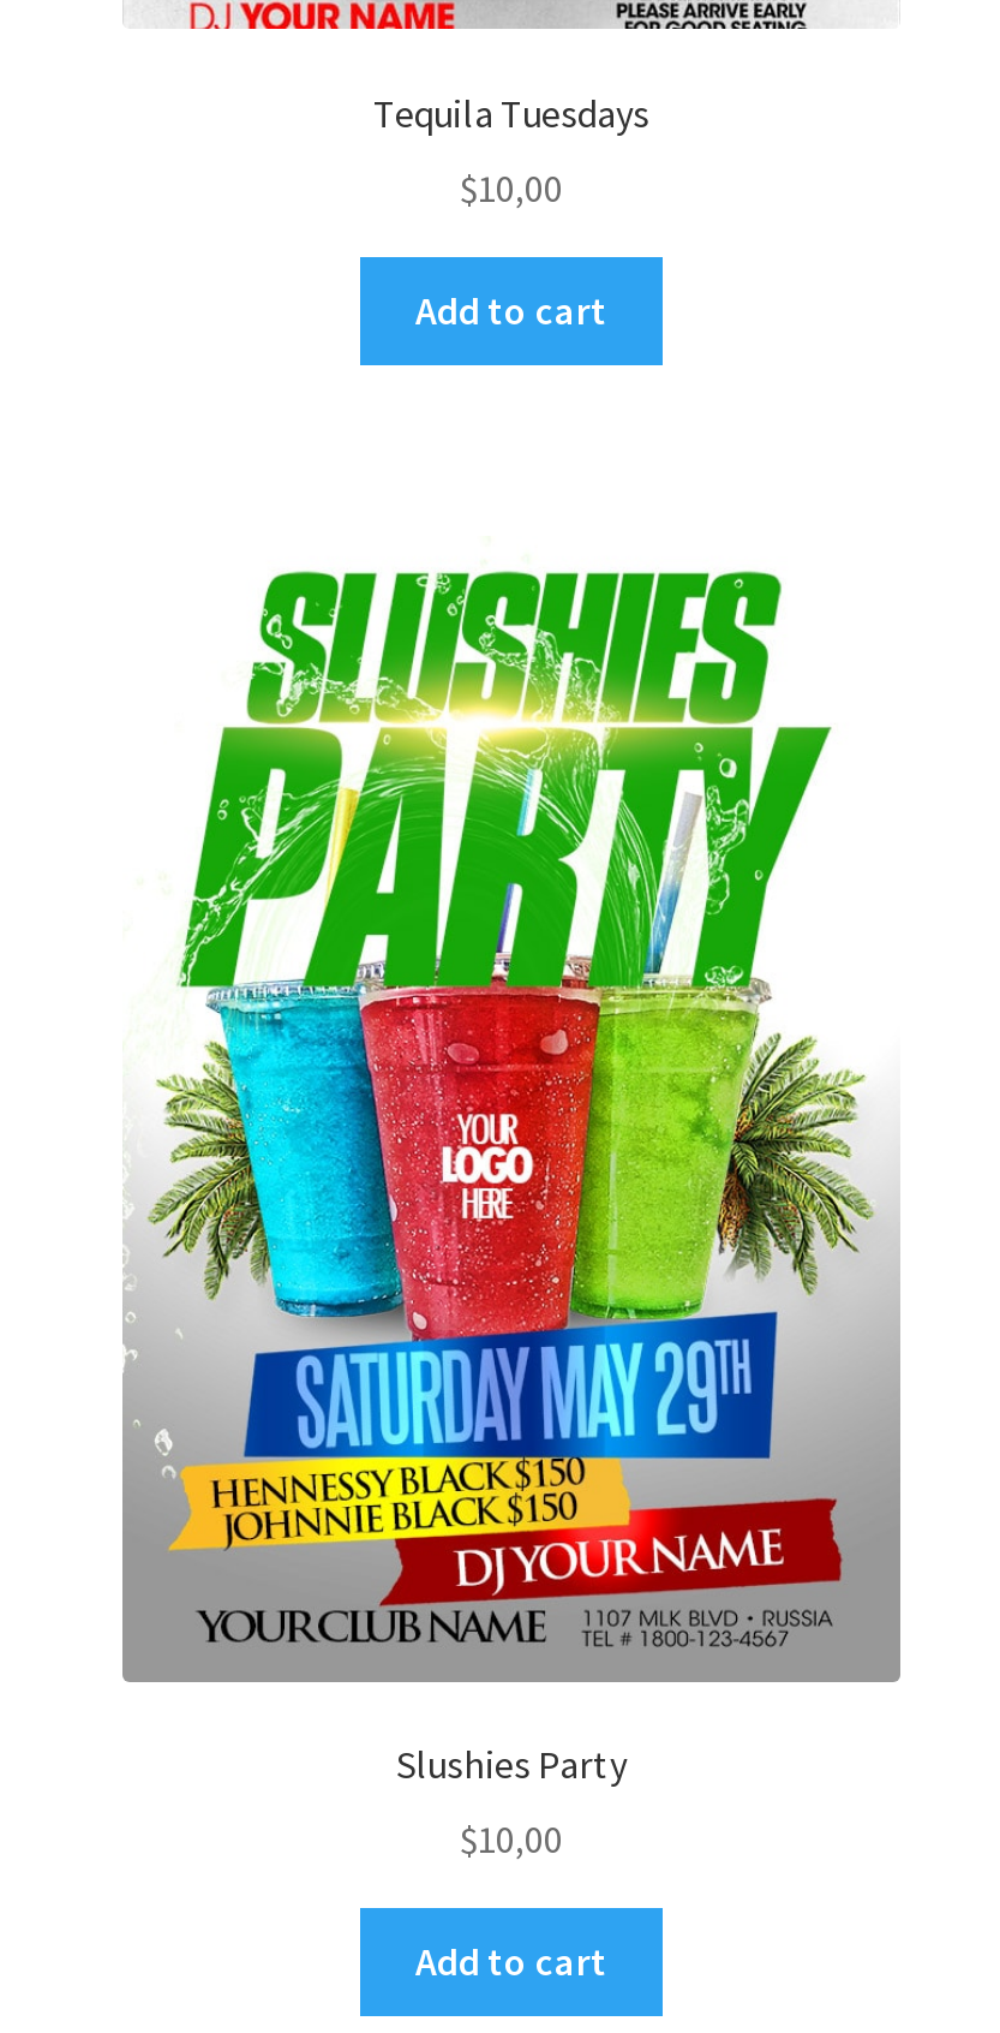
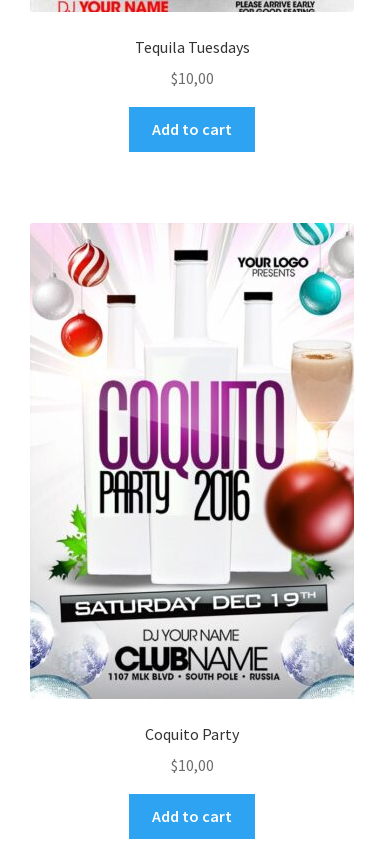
- [image]
- Slushies Party
+ [image]
+ Coquito Party
